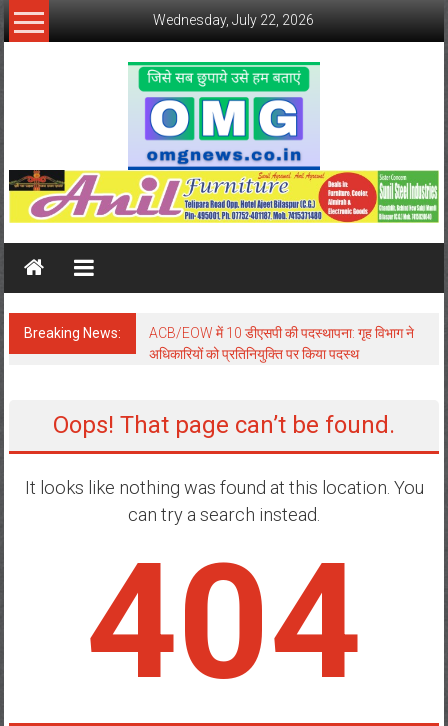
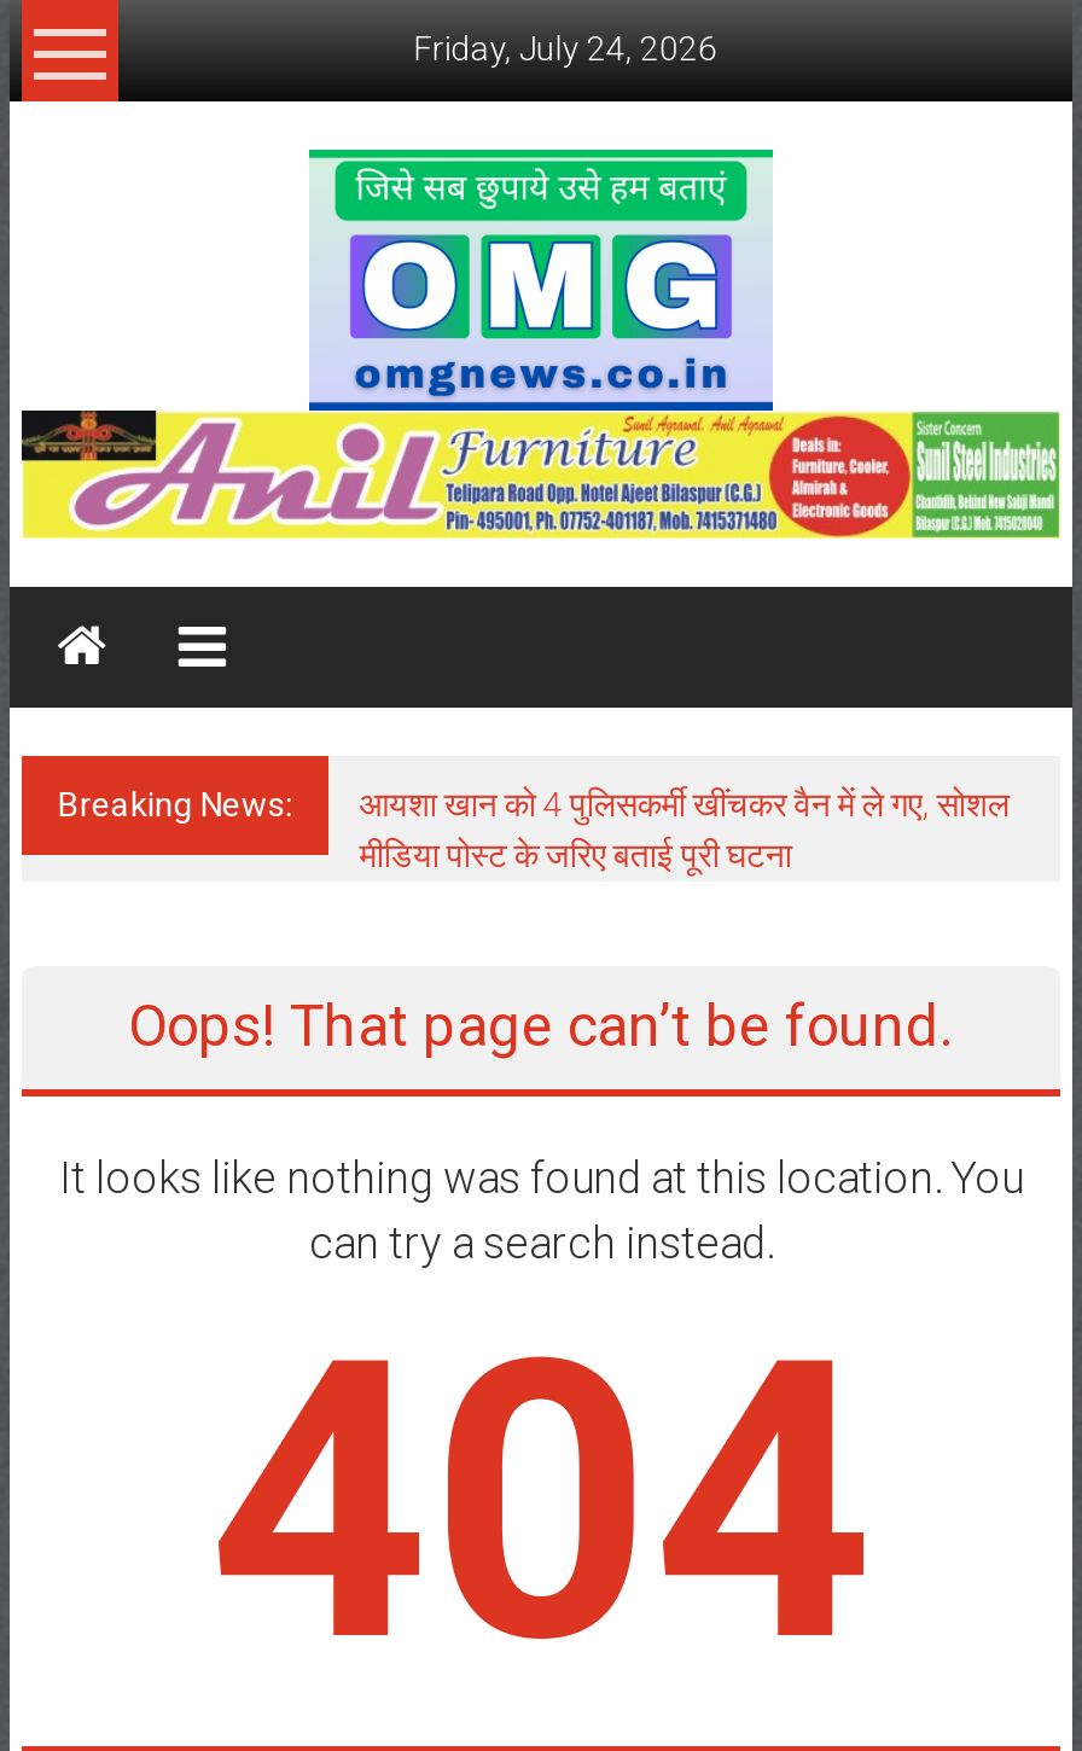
- Wednesday, July 22, 2026
+ Friday, July 24, 2026

- ACB/EOW में 10 डीएसपी की पदस्थापना: गृह विभाग ने
- अधिकारियों को प्रतिनियुक्ति पर किया पदस्थ
+ आयशा खान को 4 पुलिसकर्मी खींचकर वैन में ले गए, सोशल
+ मीडिया पोस्ट के जरिए बताई पूरी घटना
